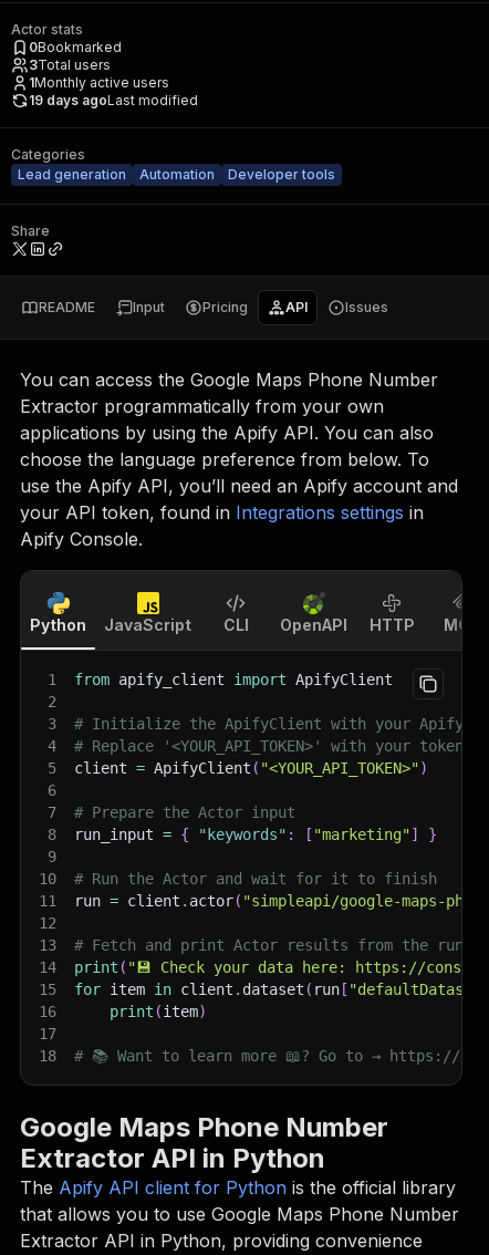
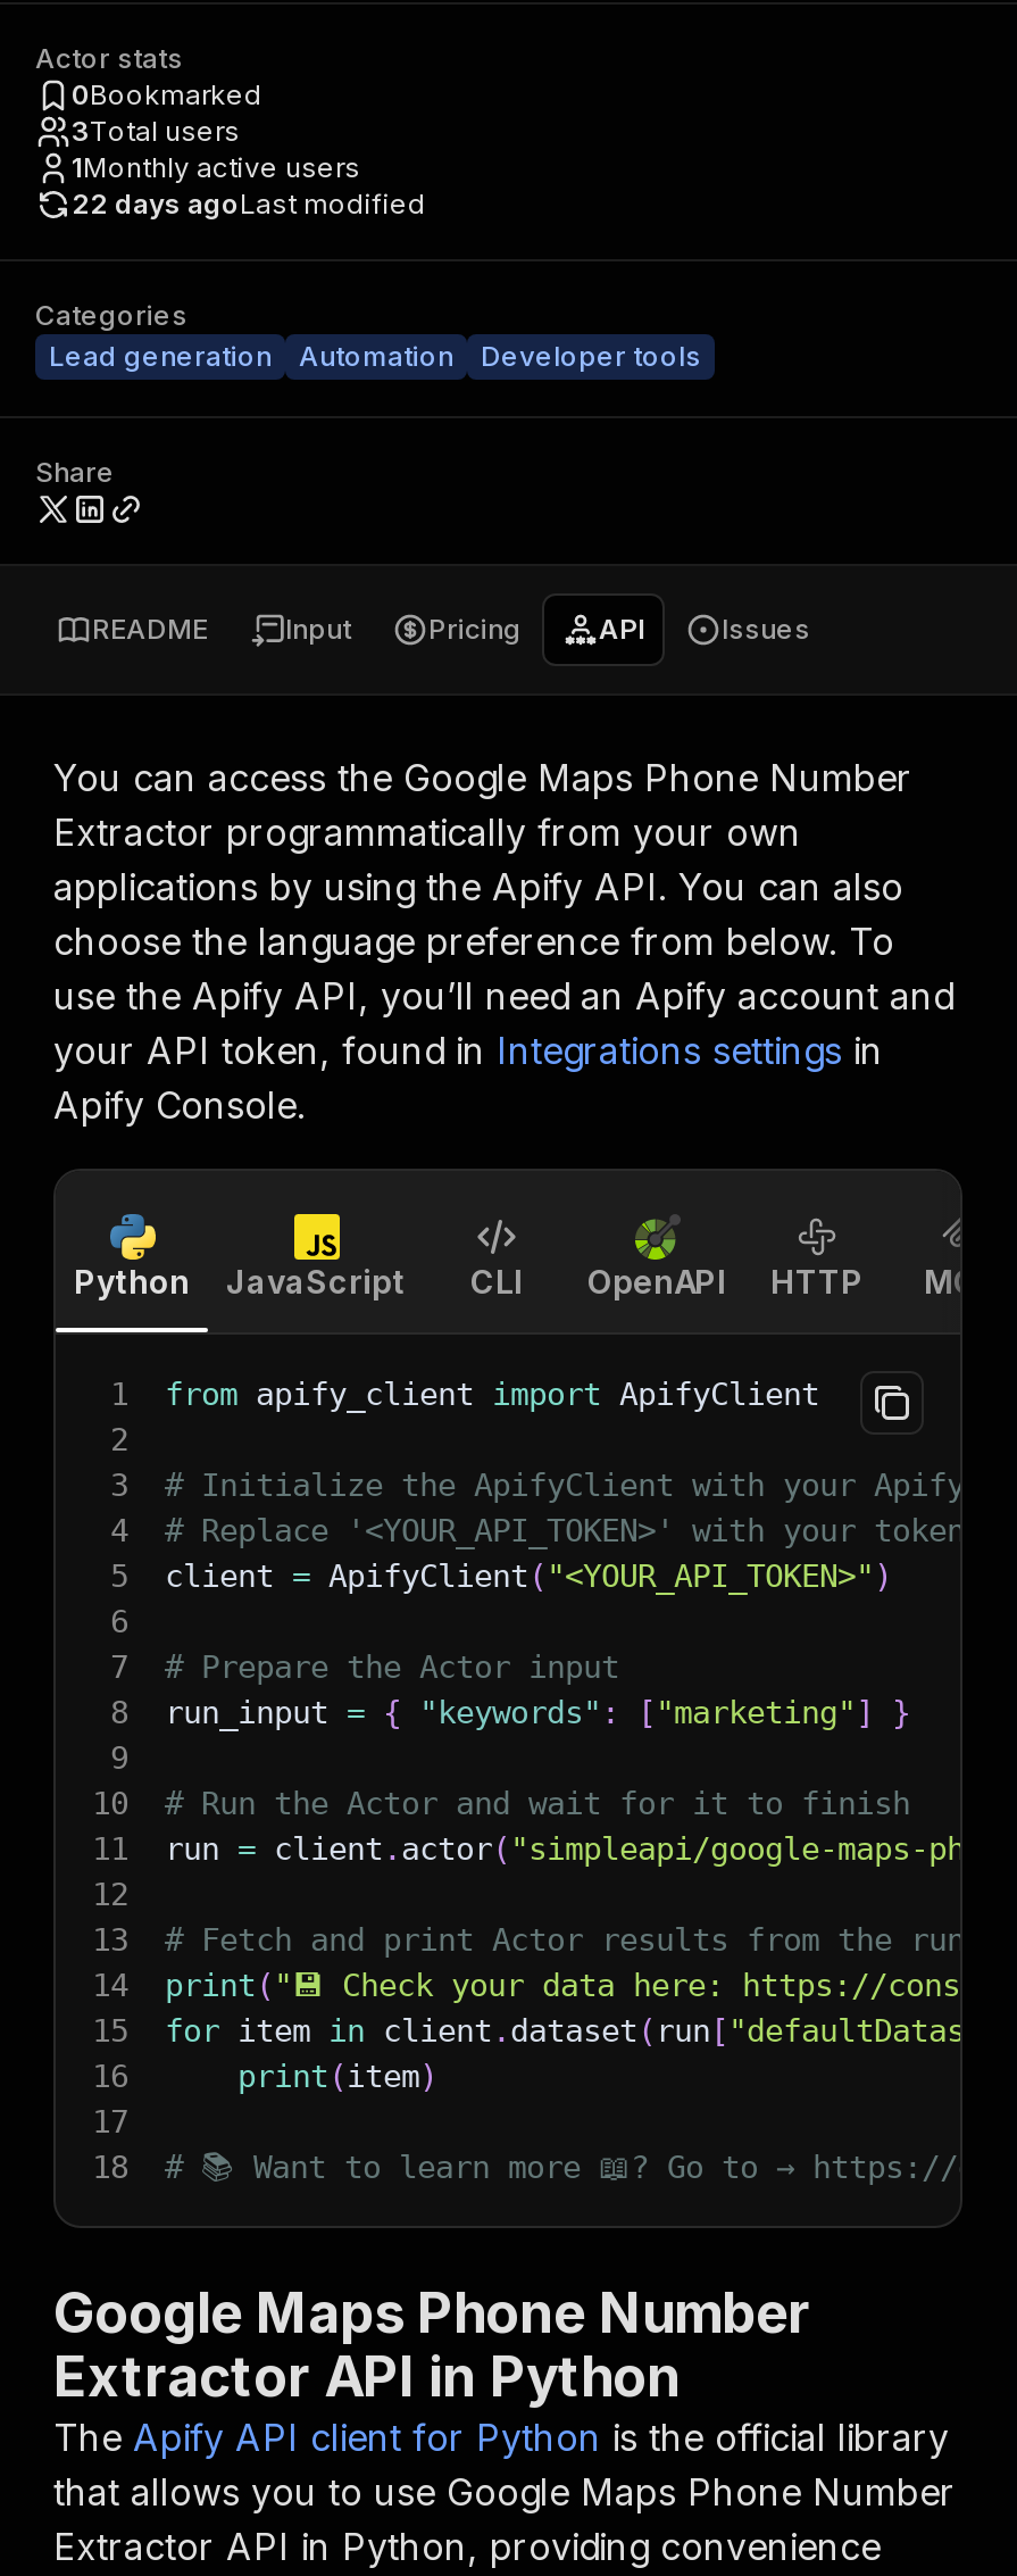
- 19 days agoLast modified
+ 22 days agoLast modified
